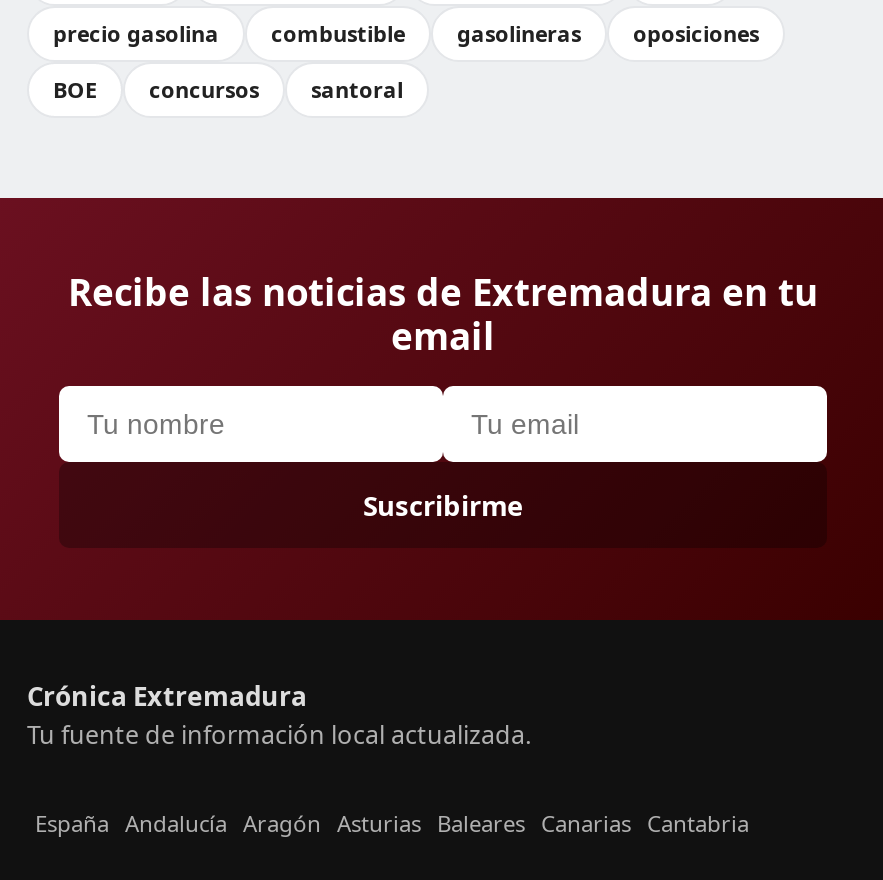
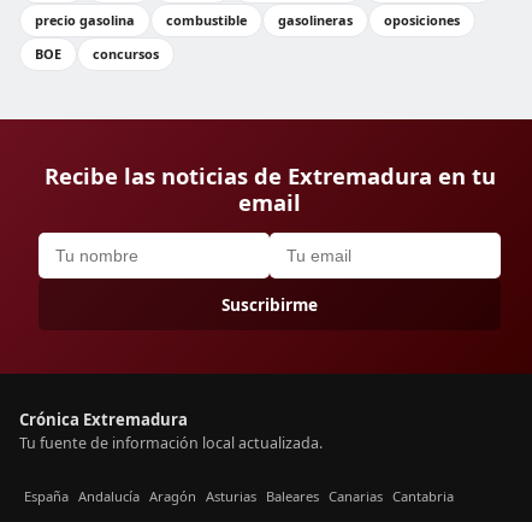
- santoral
